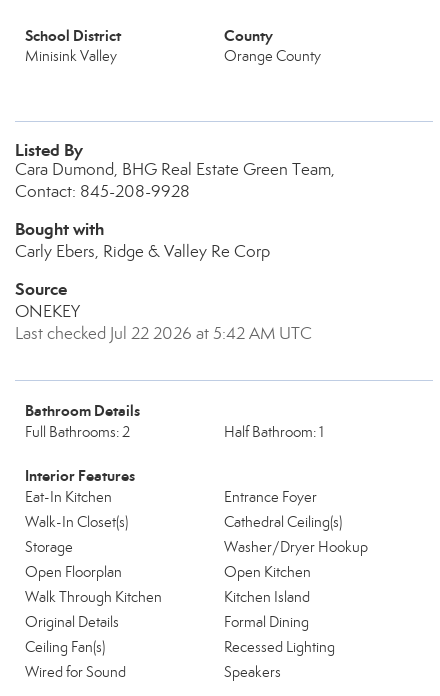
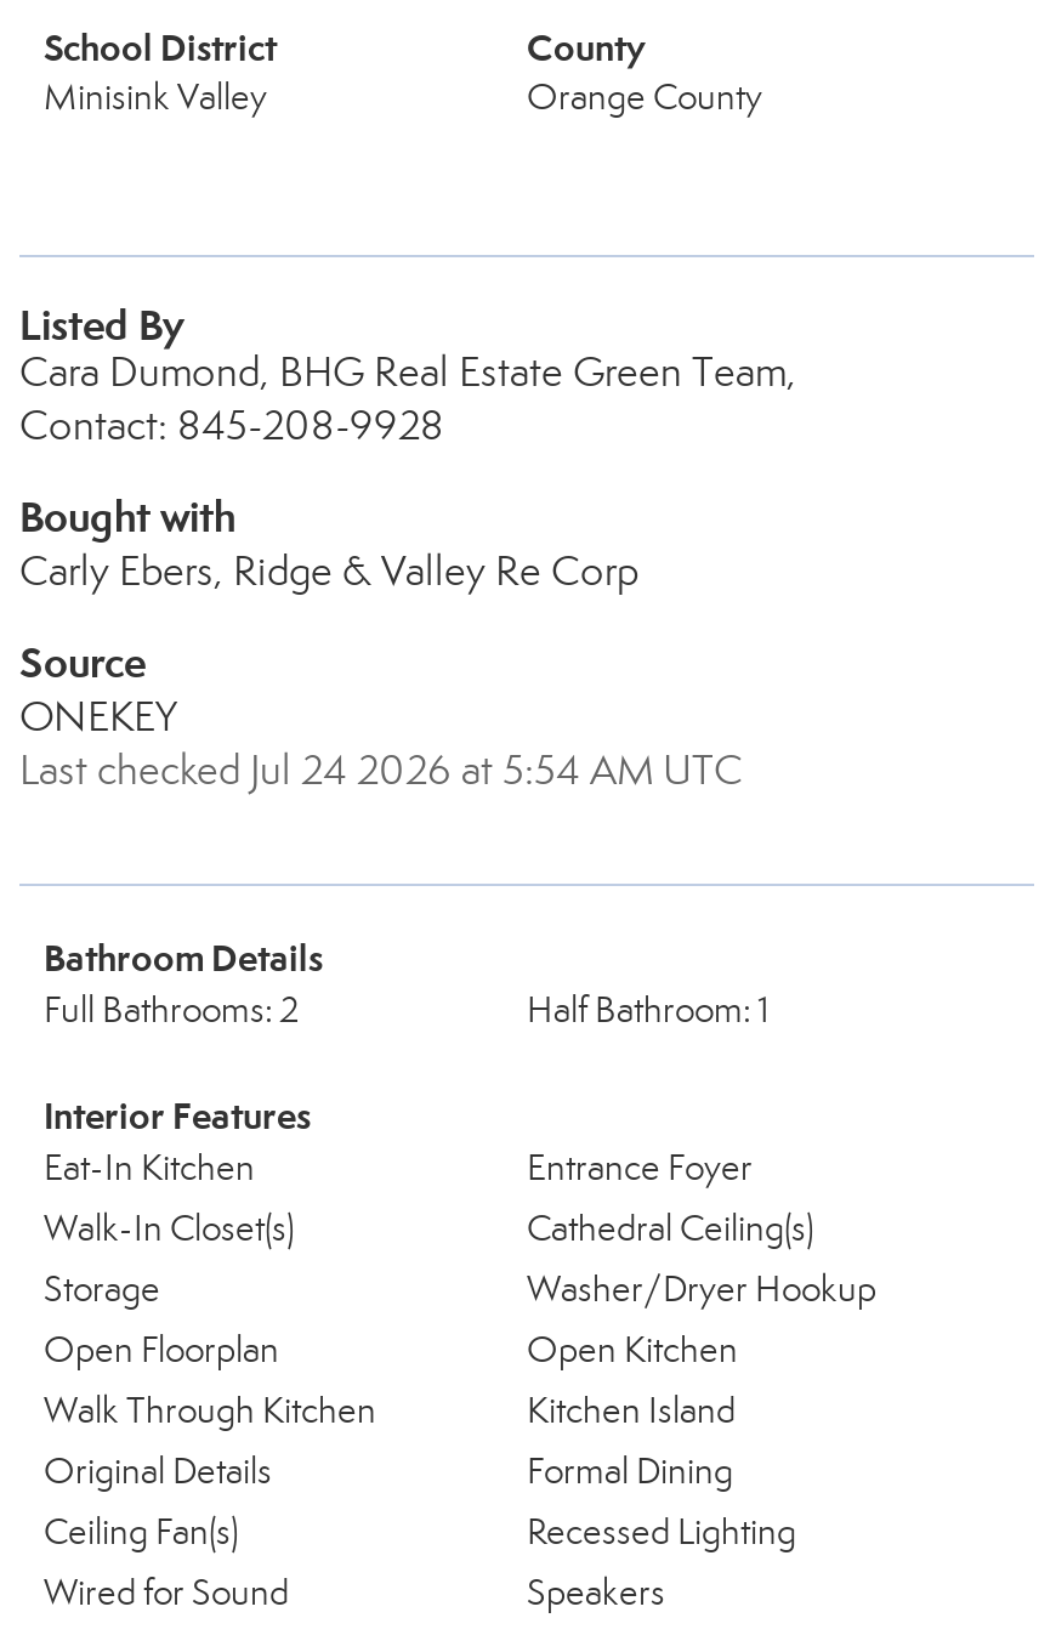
- Last checked Jul 22 2026 at 5:42 AM UTC
+ Last checked Jul 24 2026 at 5:54 AM UTC
